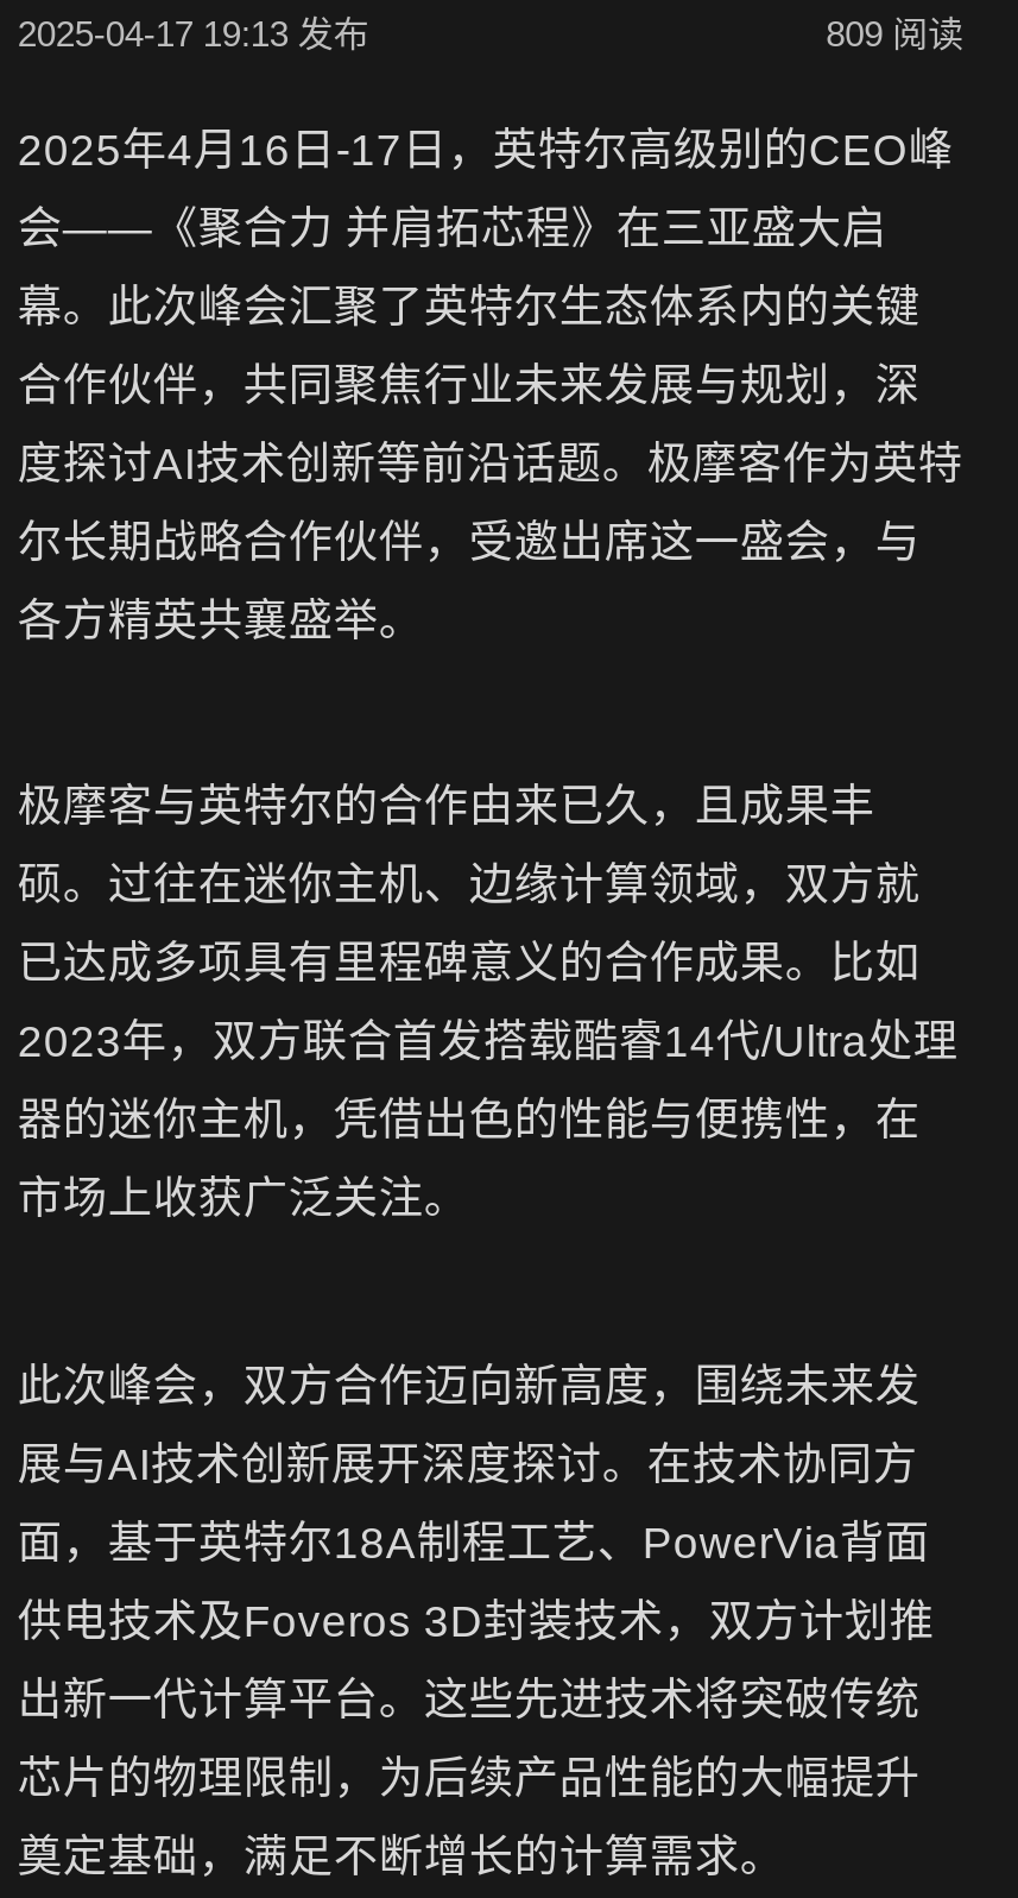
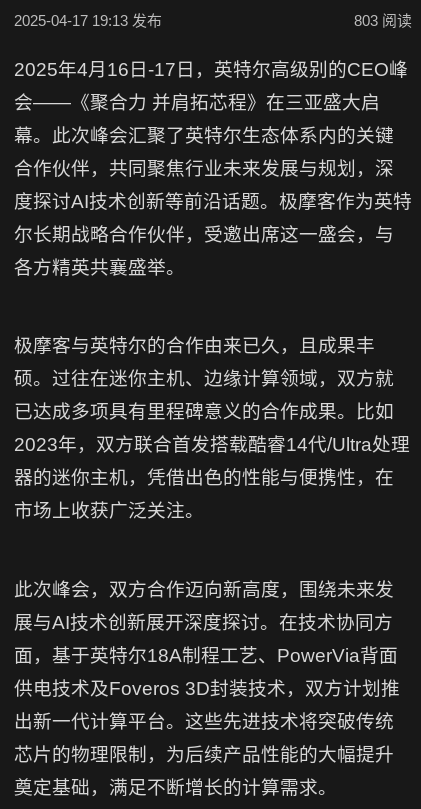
- 809 阅读
+ 803 阅读
